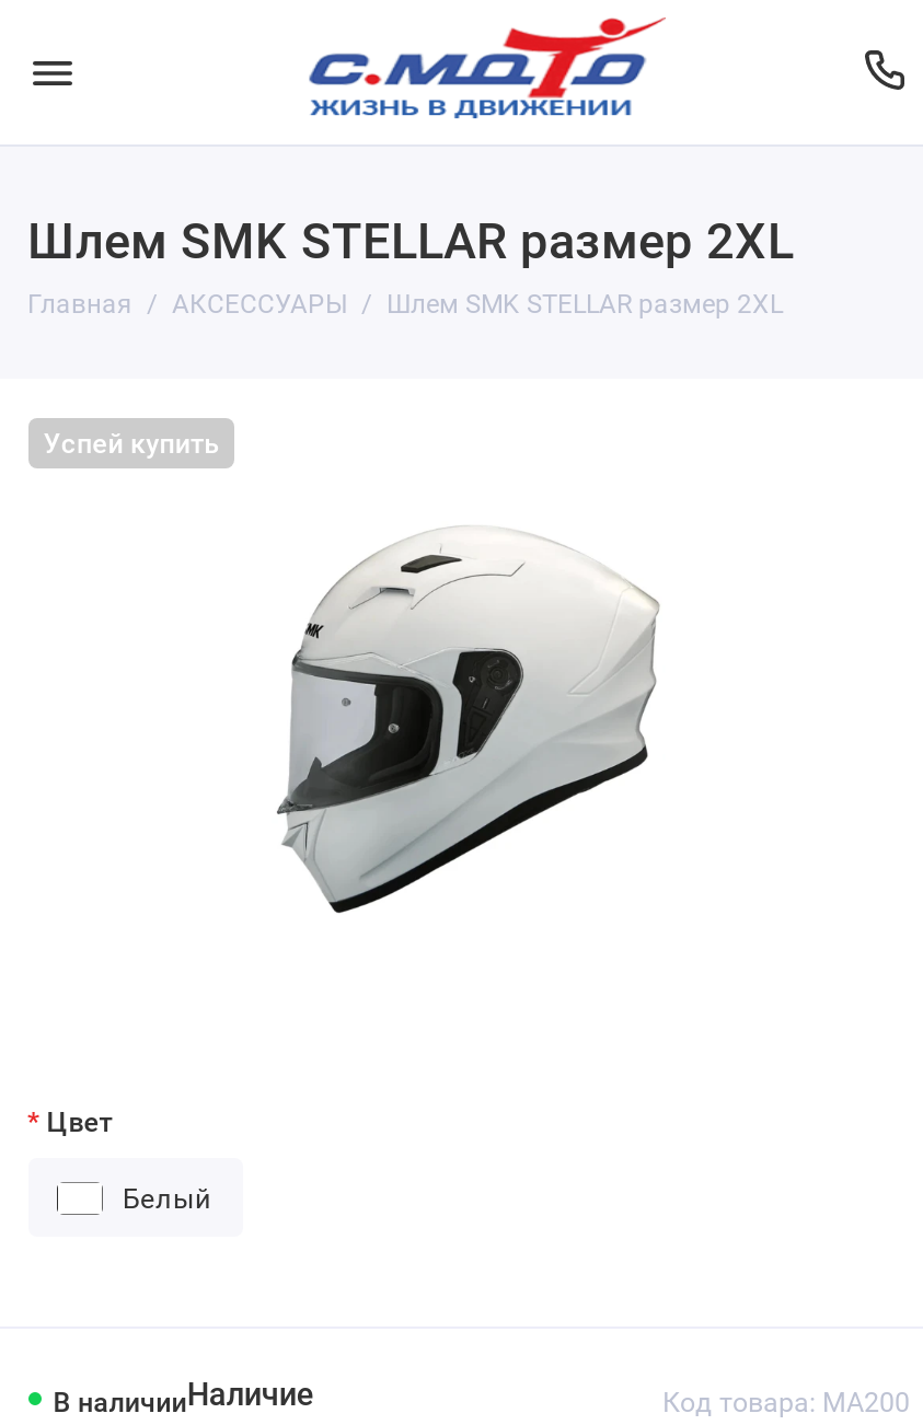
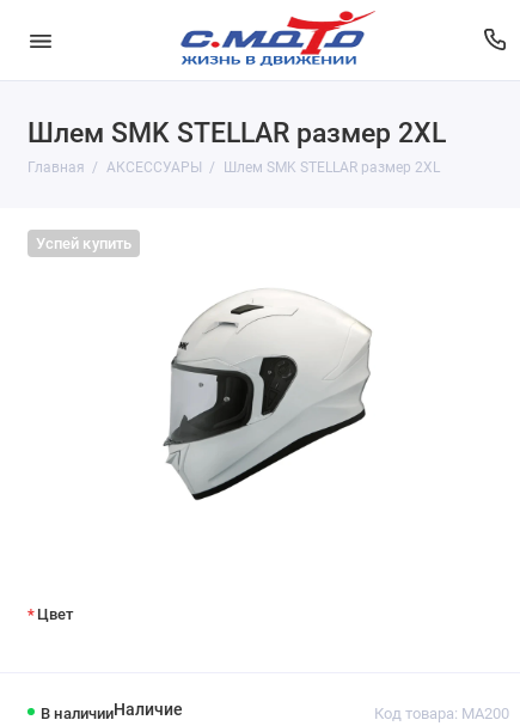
- Белый
